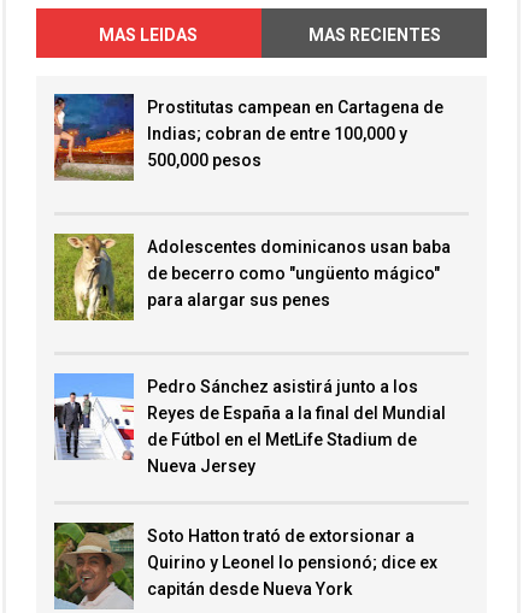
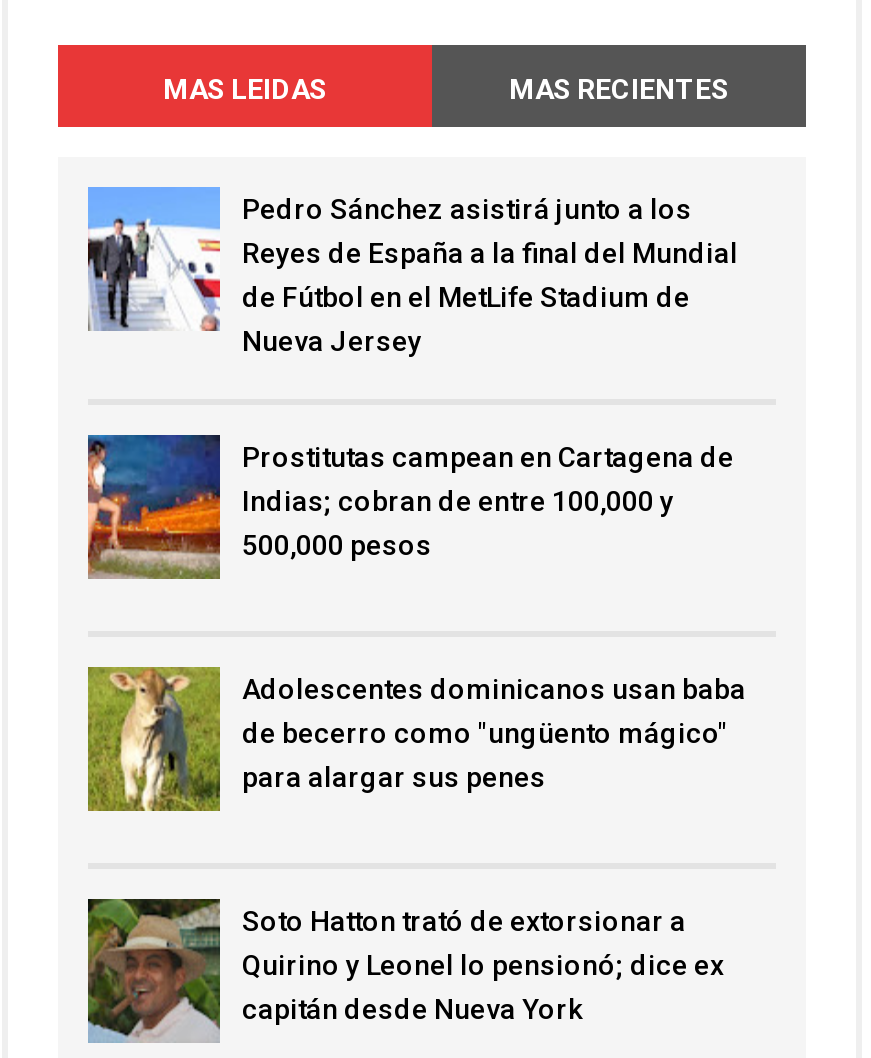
moved down: [image] | Prostitutas campean en Cartagena de | Indias; cobran de entre 100,000 y | 500,000 pesos | Adolescentes dominicanos usan baba | de becerro como "ungüento mágico" | para alargar sus penes

moved up: [image] | Pedro Sánchez asistirá junto a los | Reyes de España a la final del Mundial | de Fútbol en el MetLife Stadium de | Nueva Jersey
